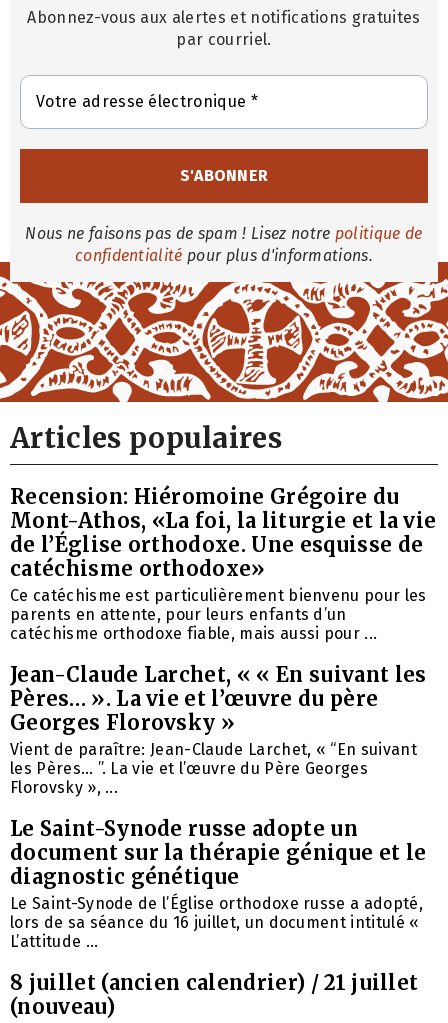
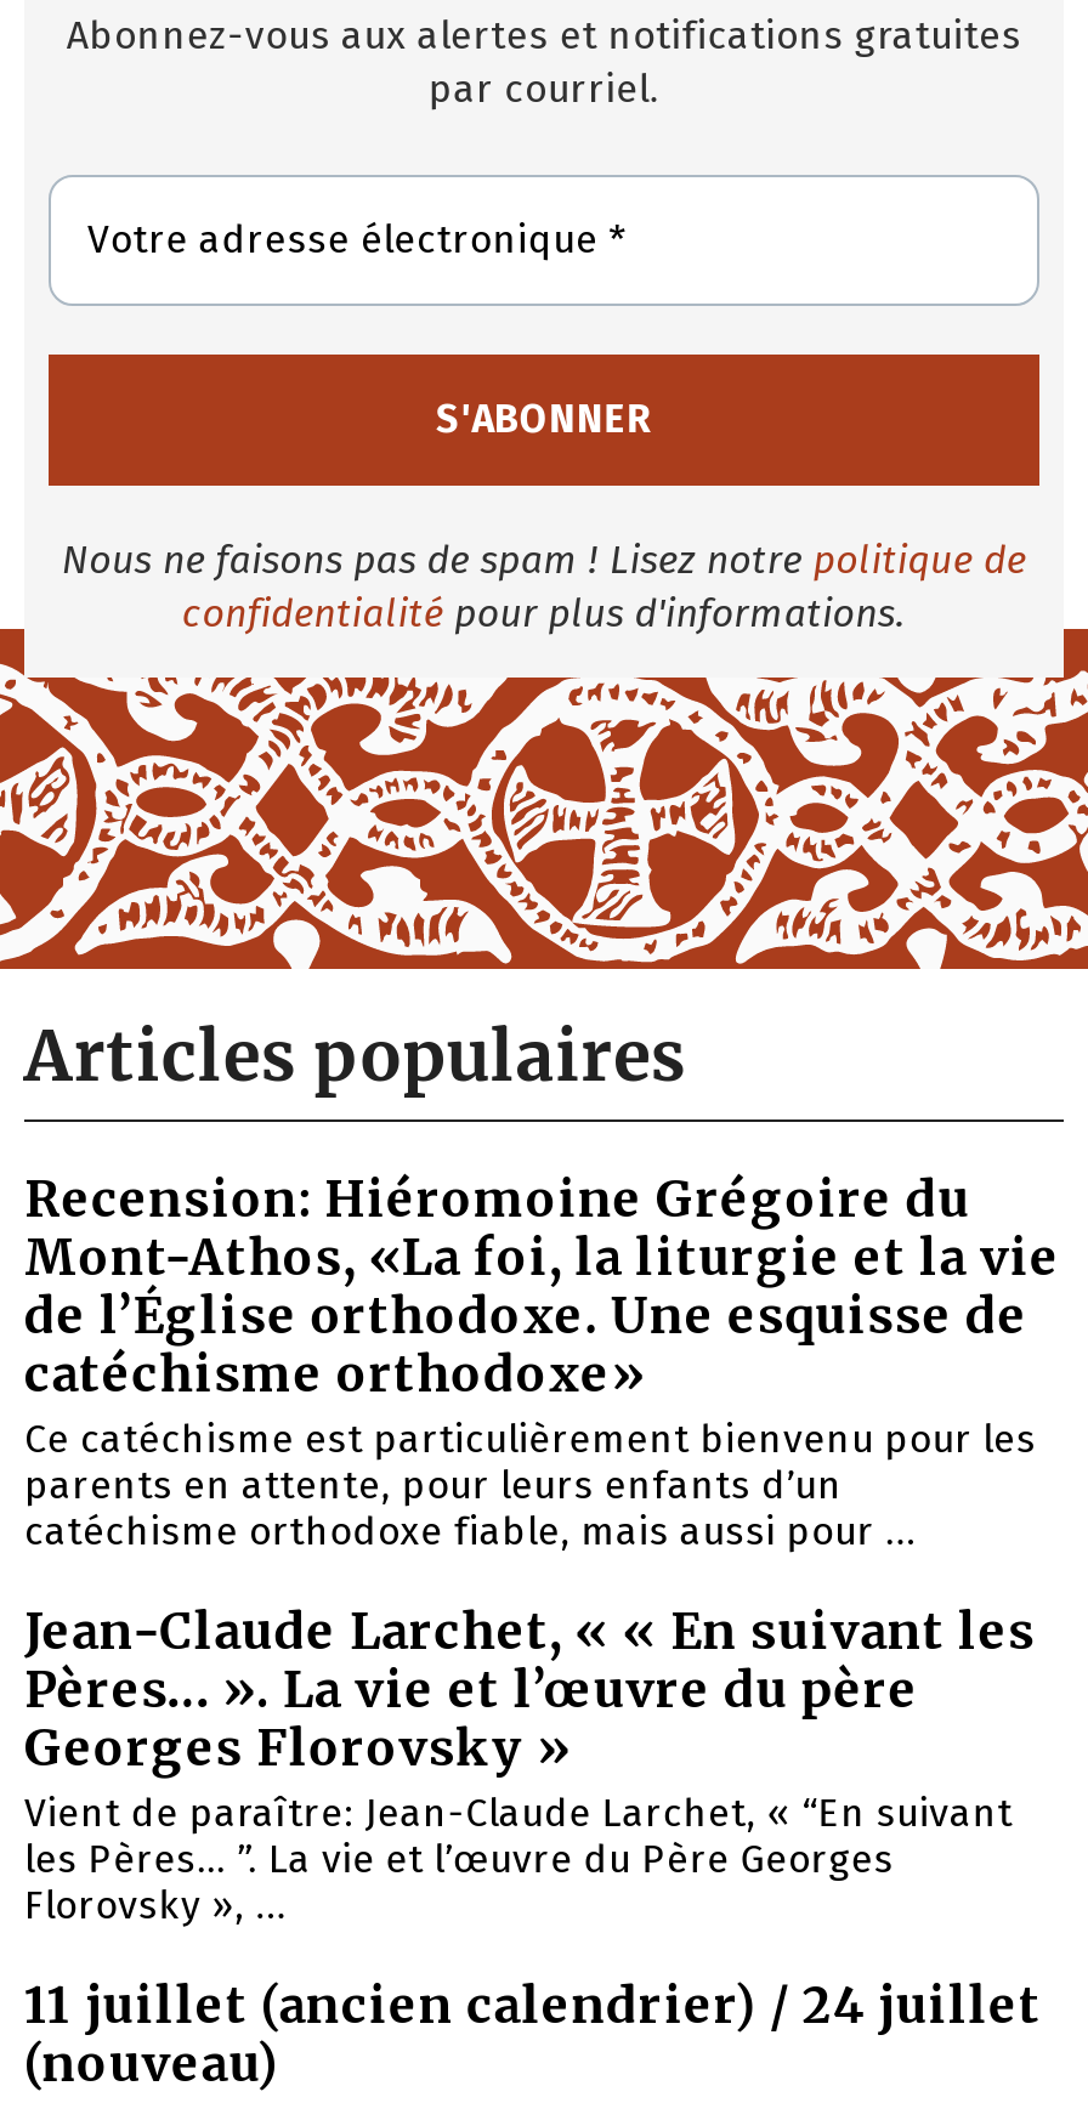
- Le Saint-Synode russe adopte un
- document sur la thérapie génique et le
- diagnostic génétique
- Le Saint-Synode de l’Église orthodoxe russe a adopté,
- lors de sa séance du 16 juillet, un document intitulé «
- L’attitude ...
- 8 juillet (ancien calendrier) / 21 juillet
+ 11 juillet (ancien calendrier) / 24 juillet
